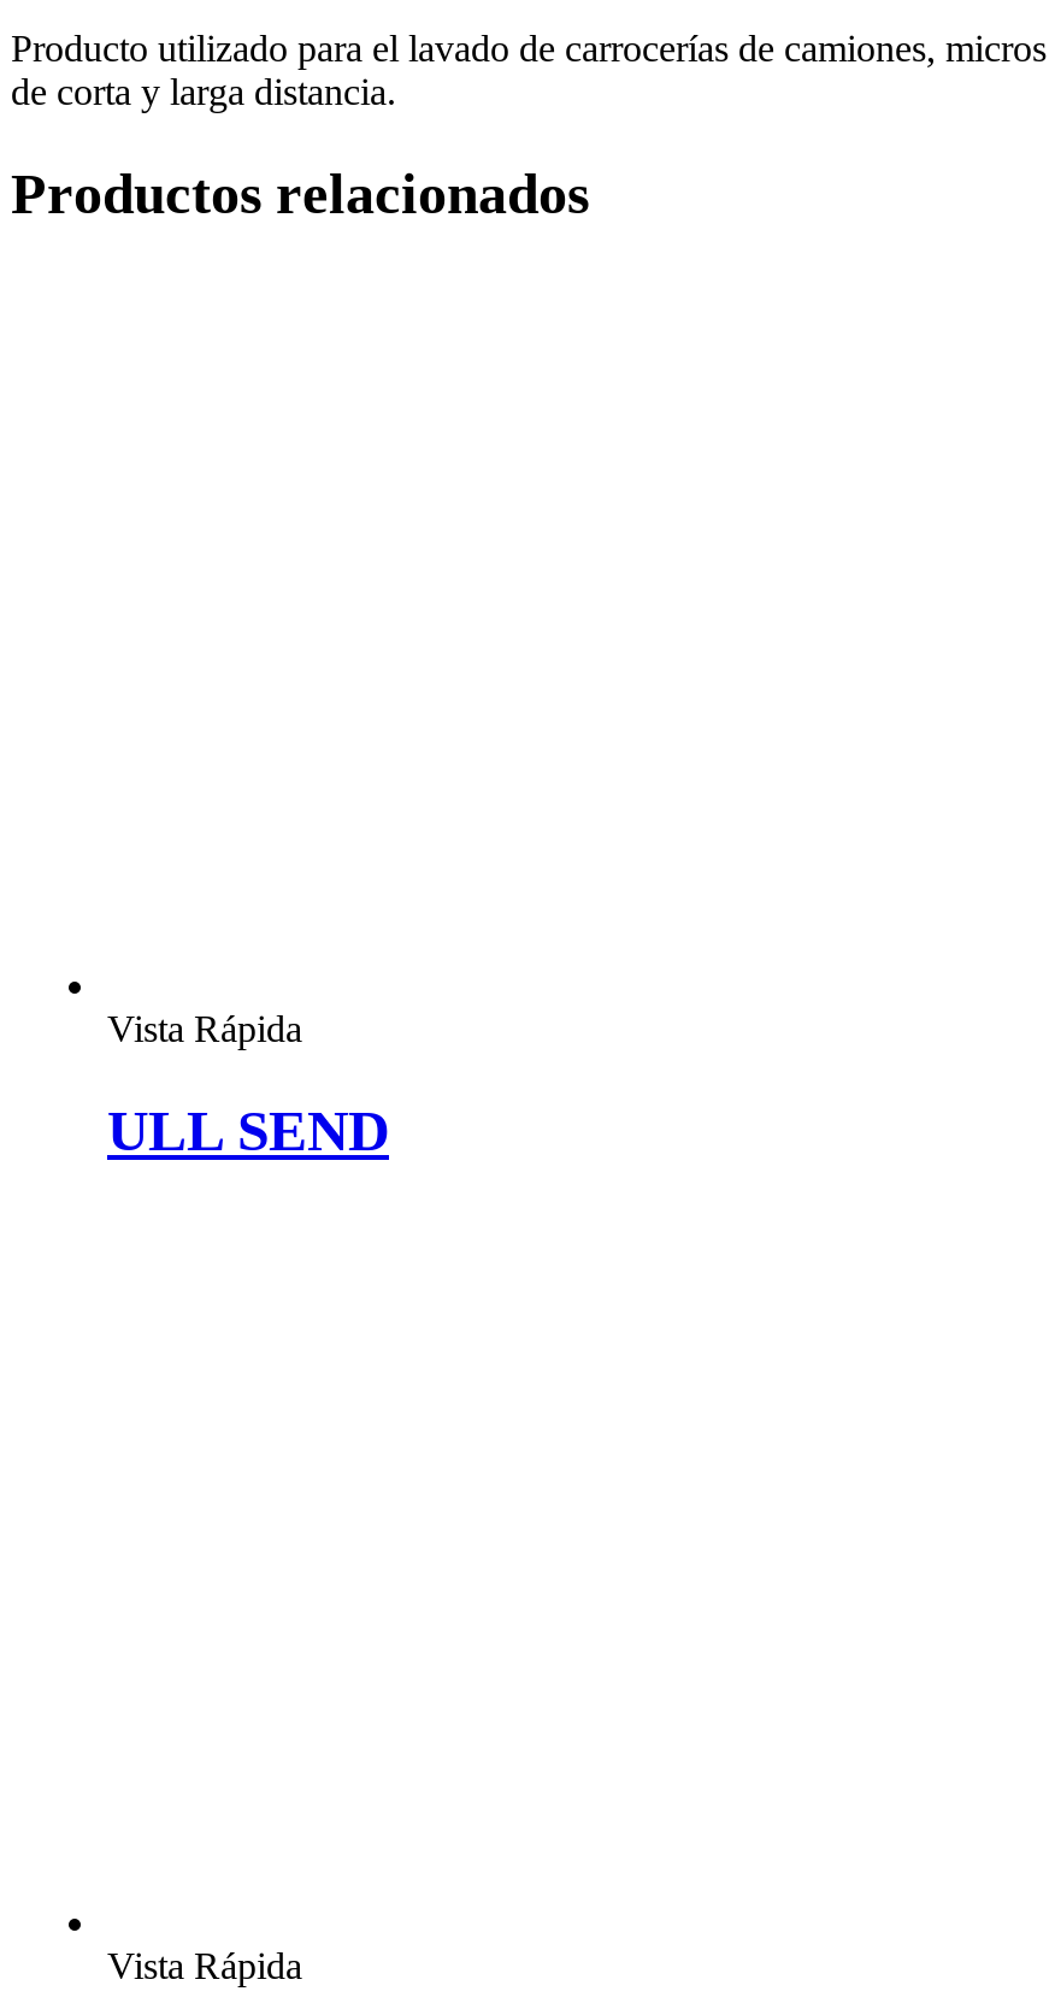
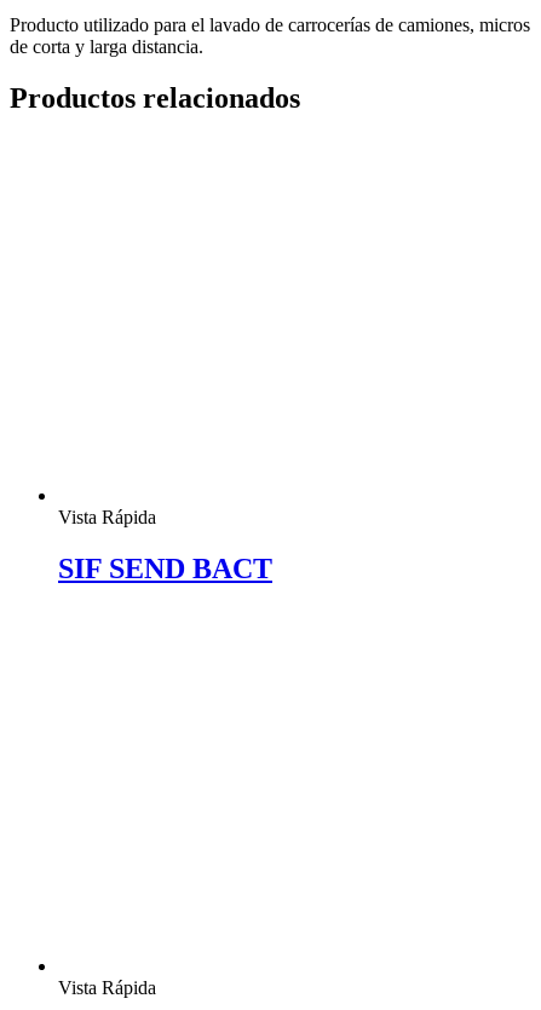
- ULL SEND
+ SIF SEND BACT
